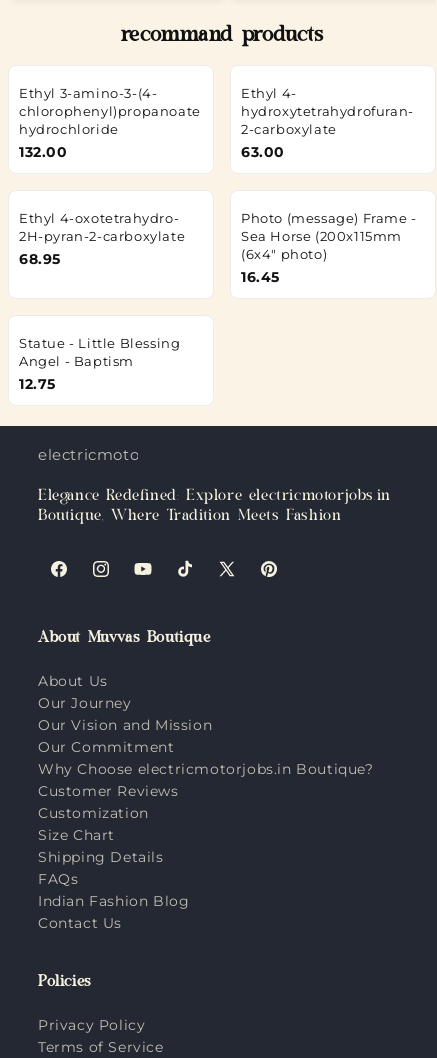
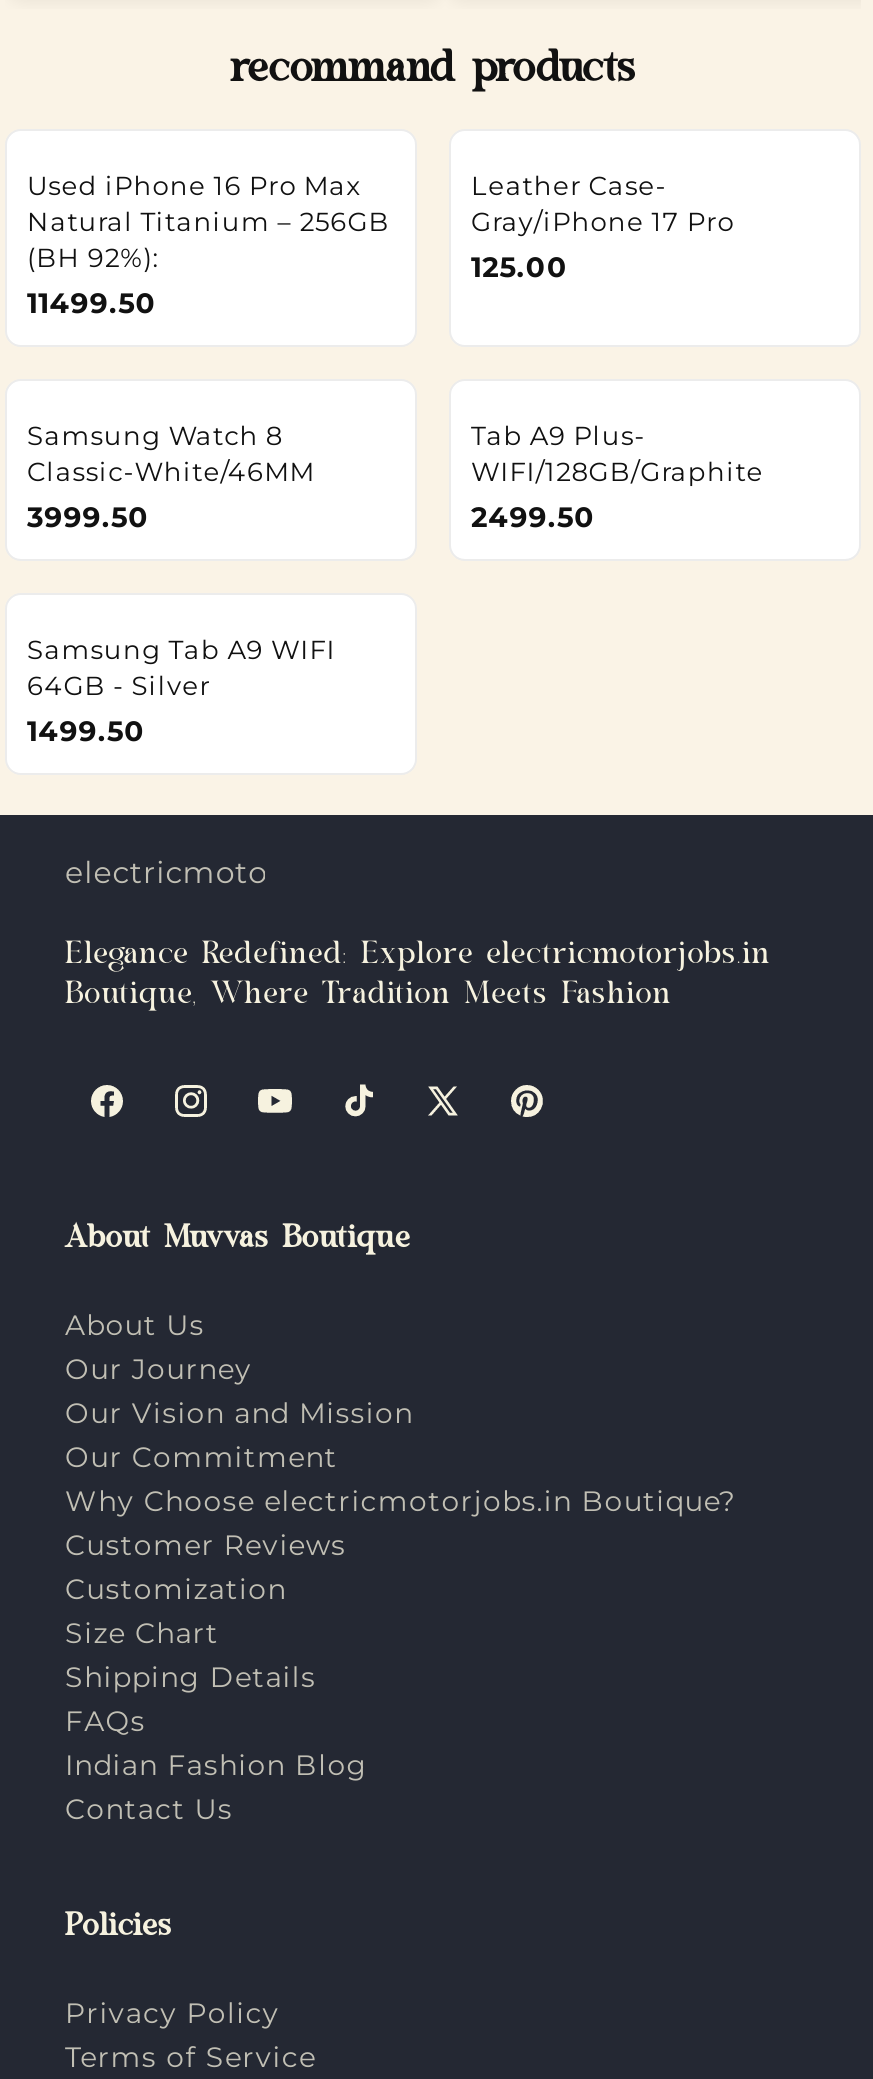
- Ethyl 3-amino-3-(4-
- chlorophenyl)propanoate
- hydrochloride
- 132.00
+ Used iPhone 16 Pro Max
+ Natural Titanium – 256GB
+ (BH 92%):
+ 11499.50

- Ethyl 4-
- hydroxytetrahydrofuran-
- 2-carboxylate
- 63.00
+ Leather Case-
+ Gray/iPhone 17 Pro
+ 125.00

- Ethyl 4-oxotetrahydro-
- 2H-pyran-2-carboxylate
- 68.95
+ Samsung Watch 8
+ Classic-White/46MM
+ 3999.50

- Photo (message) Frame -
- Sea Horse (200x115mm
- (6x4" photo)
- 16.45
+ Tab A9 Plus-
+ WIFI/128GB/Graphite
+ 2499.50

- Statue - Little Blessing
- Angel - Baptism
- 12.75
+ Samsung Tab A9 WIFI
+ 64GB - Silver
+ 1499.50
